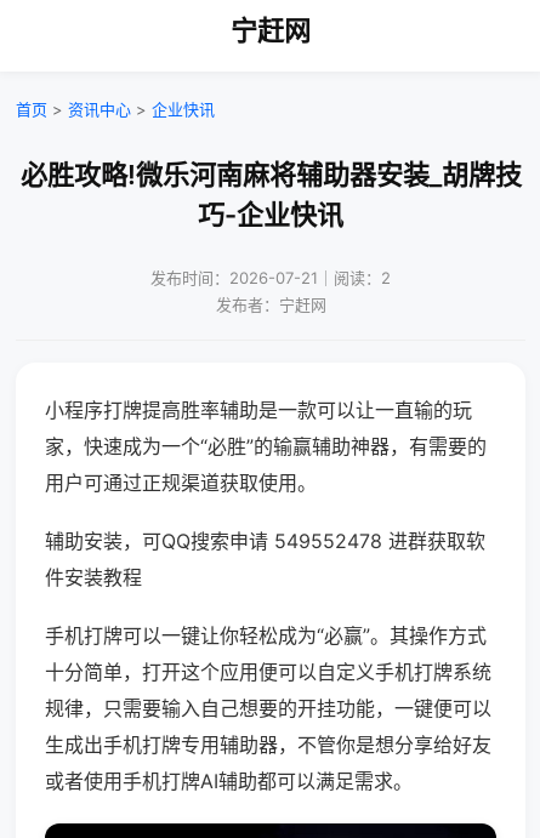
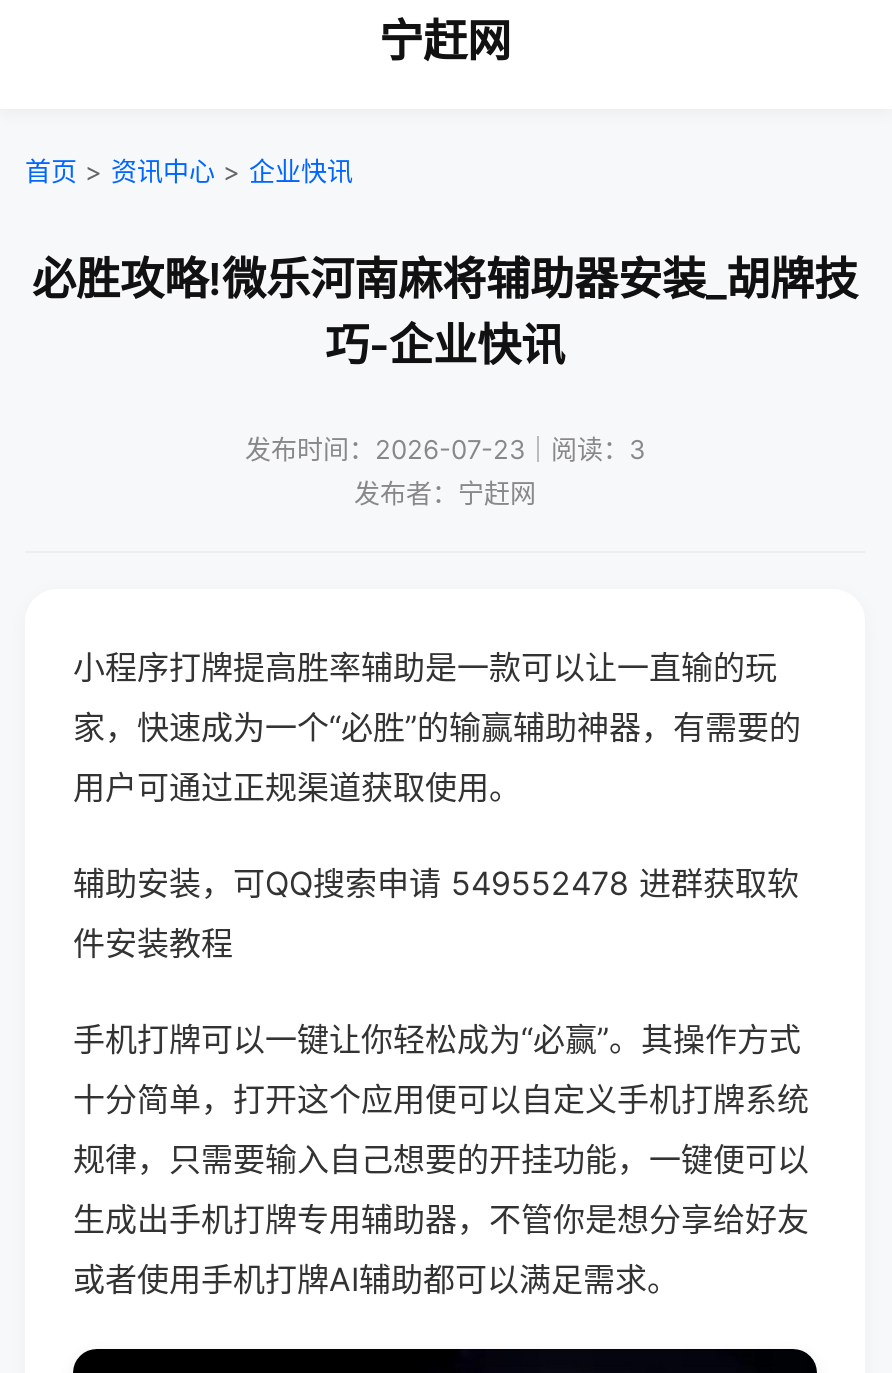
- 发布时间：2026-07-21｜阅读：2
+ 发布时间：2026-07-23｜阅读：3
